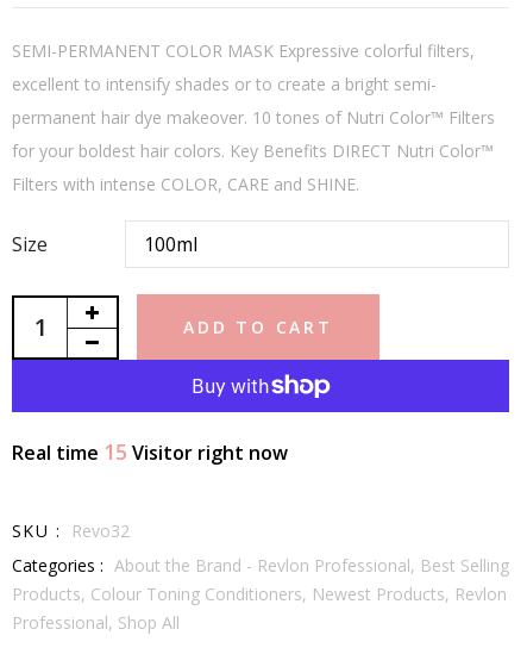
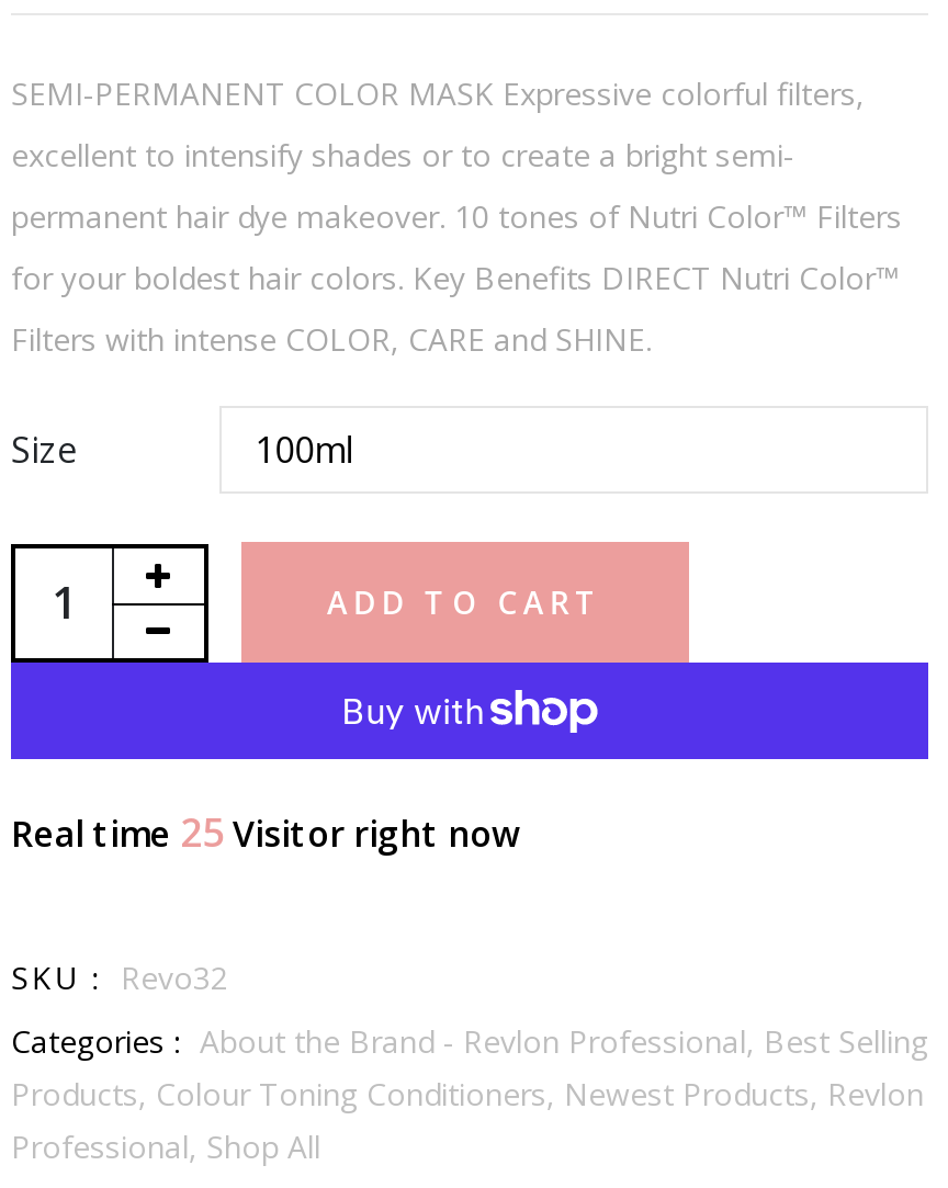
- Real time 15 Visitor right now
+ Real time 25 Visitor right now
